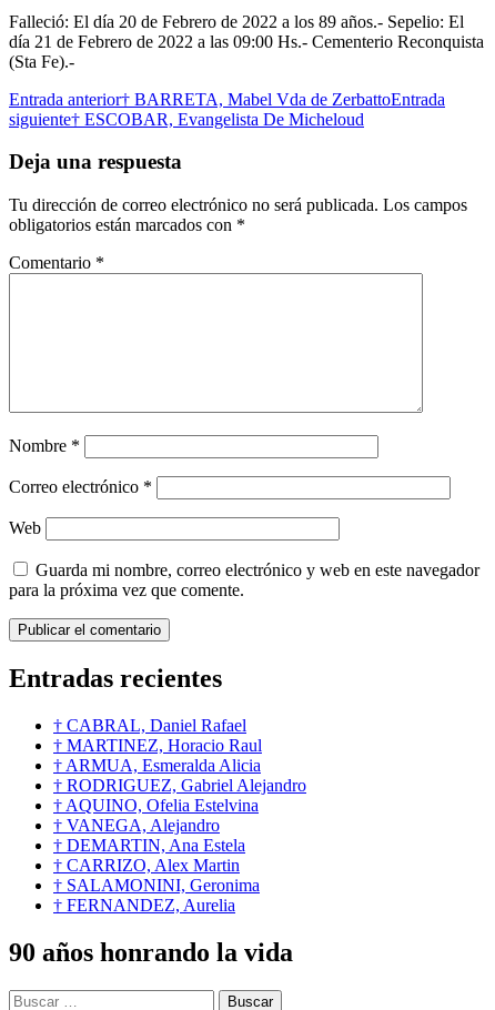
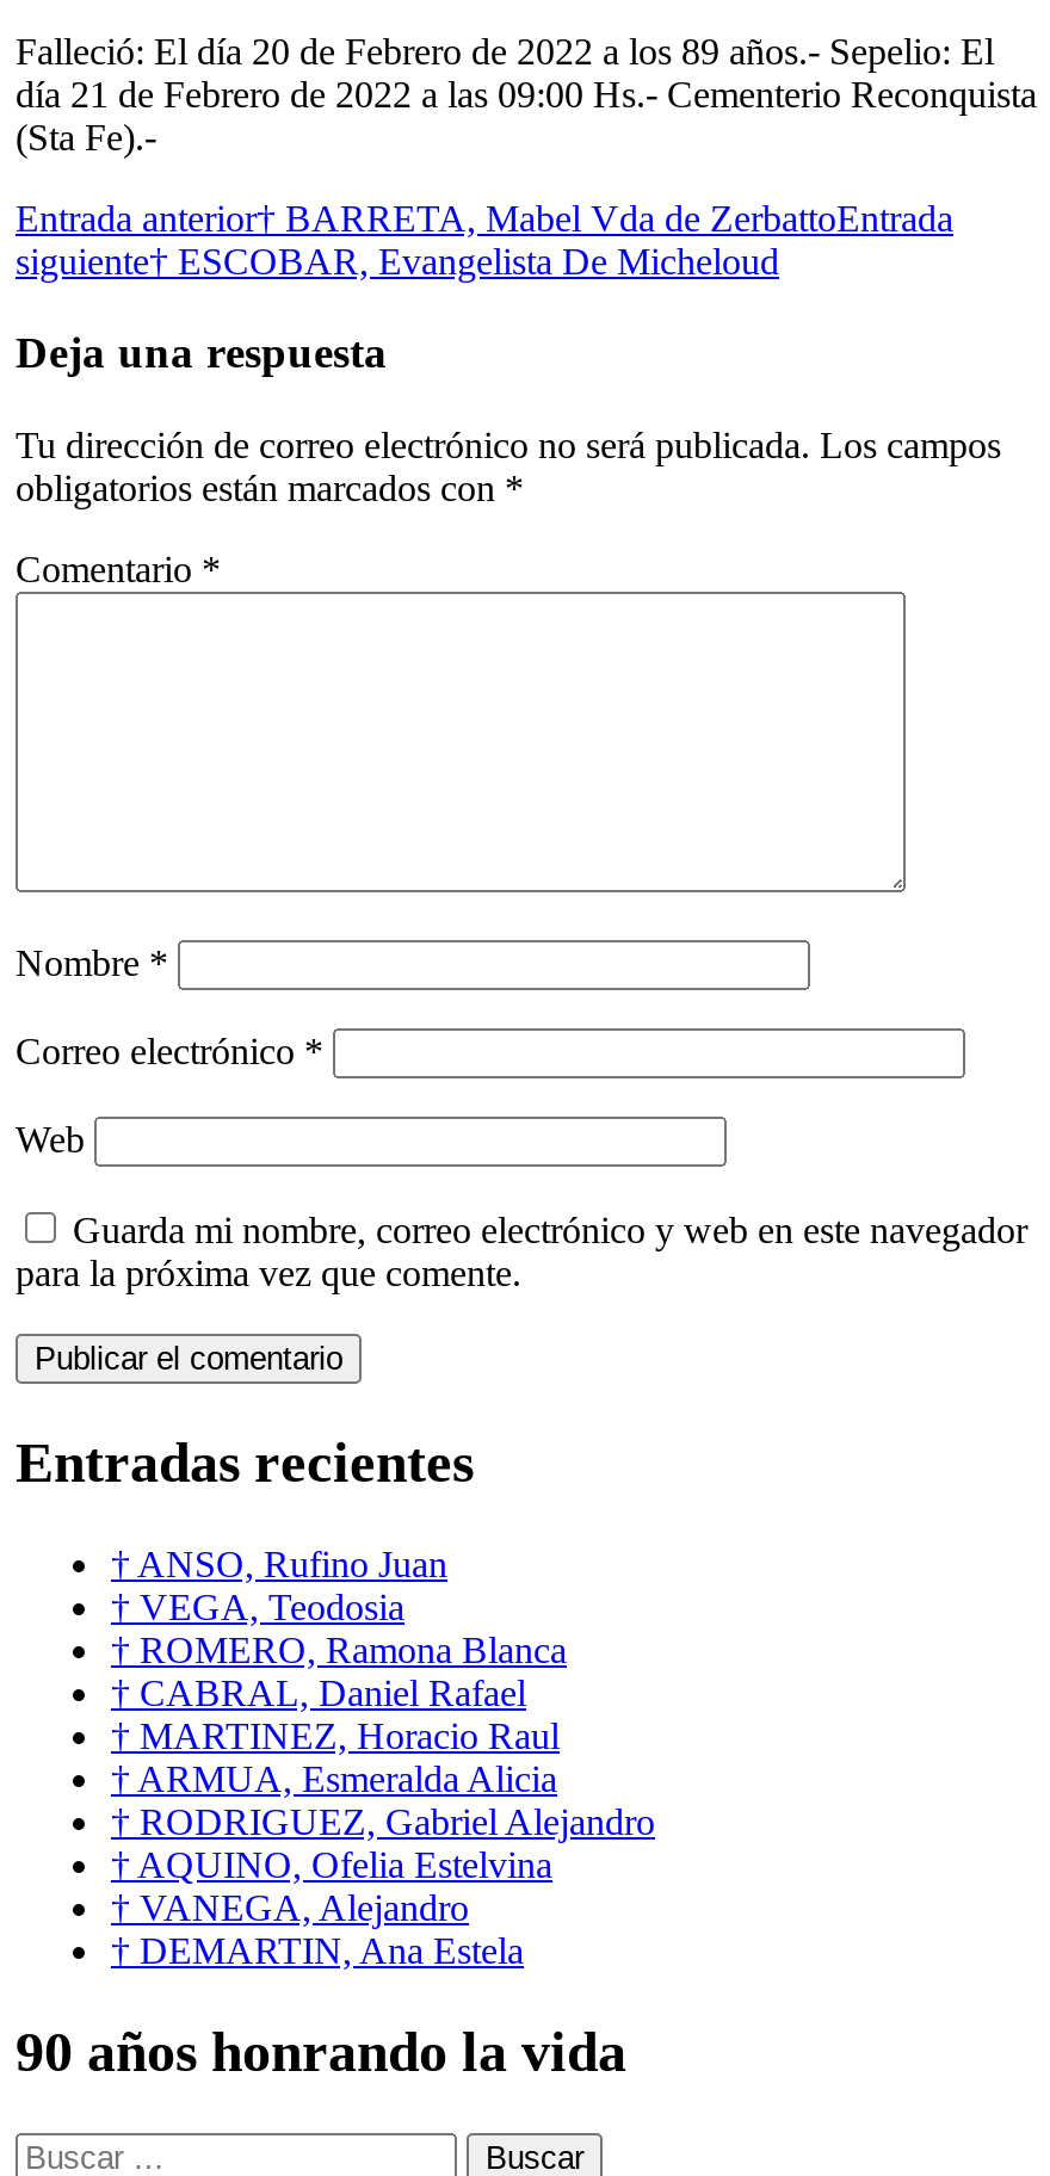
+ † ANSO, Rufino Juan
+ † VEGA, Teodosia
+ † ROMERO, Ramona Blanca

moved down: † CABRAL, Daniel Rafael | † MARTINEZ, Horacio Raul | † ARMUA, Esmeralda Alicia | † RODRIGUEZ, Gabriel Alejandro | † AQUINO, Ofelia Estelvina | † VANEGA, Alejandro | † DEMARTIN, Ana Estela

- † CARRIZO, Alex Martin
- † SALAMONINI, Geronima
- † FERNANDEZ, Aurelia
